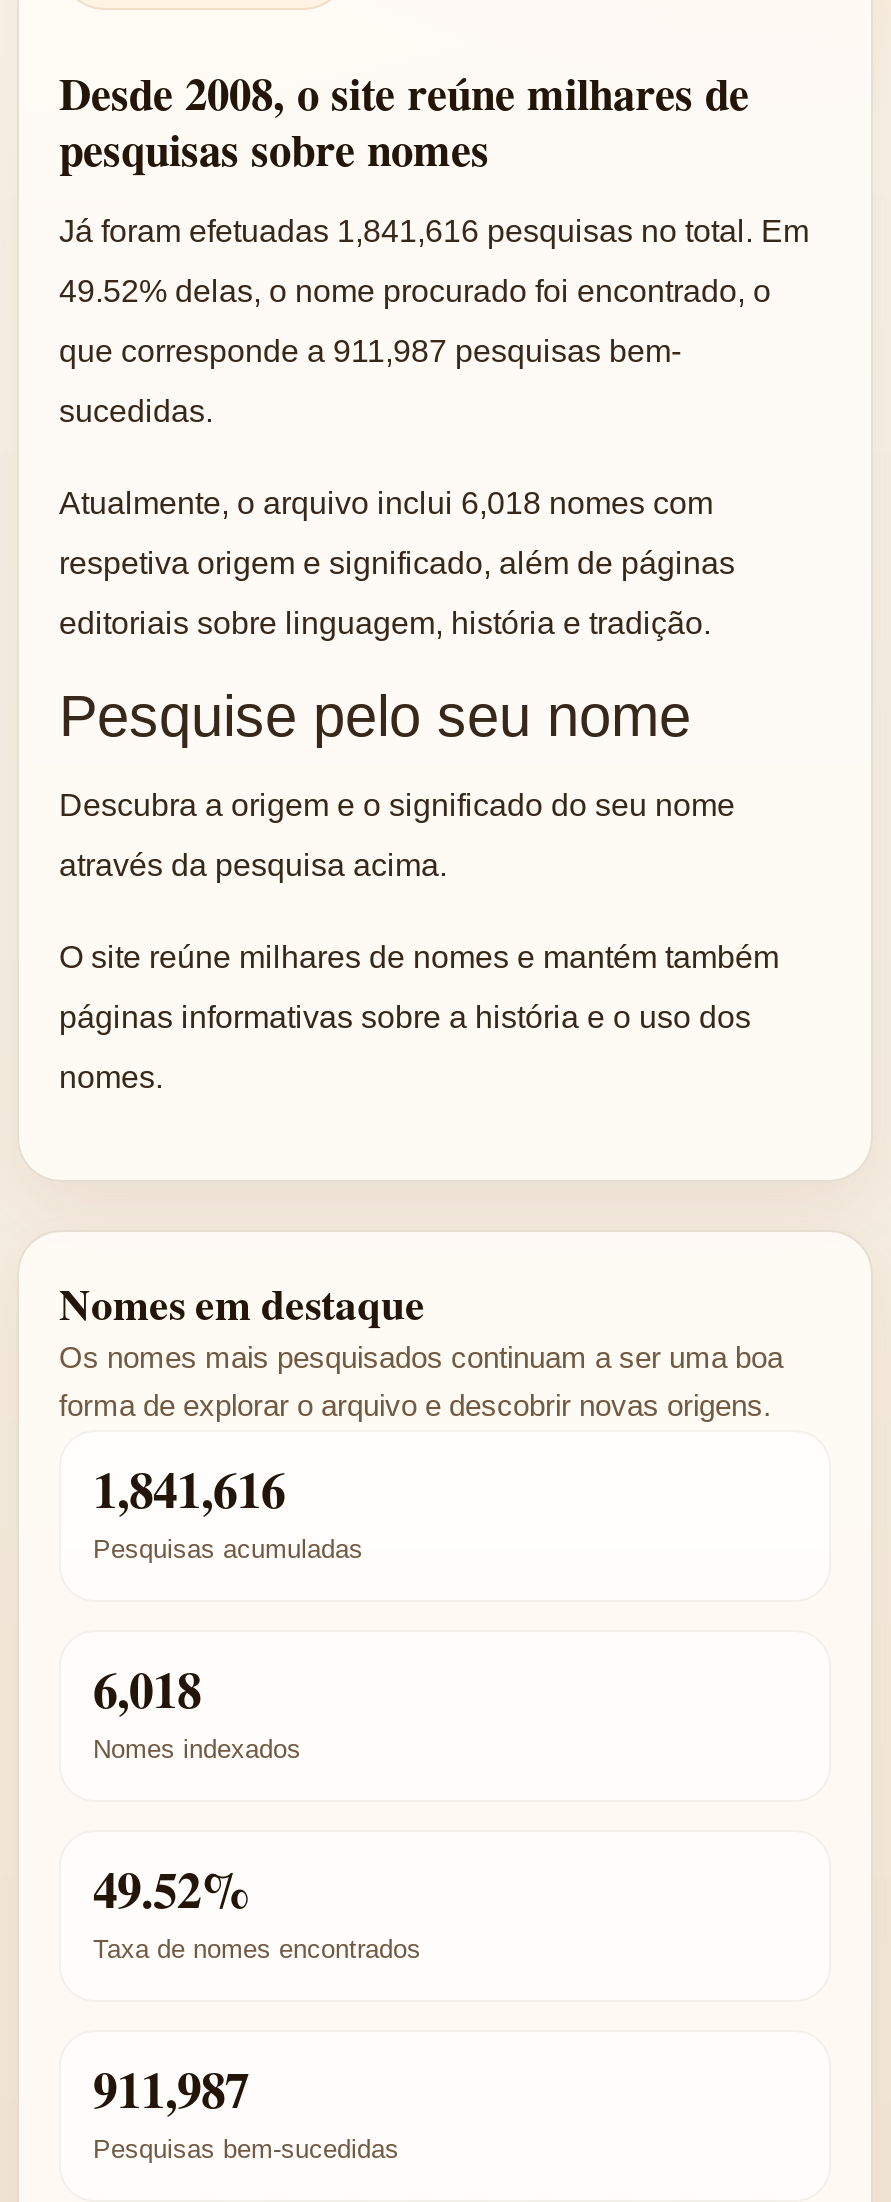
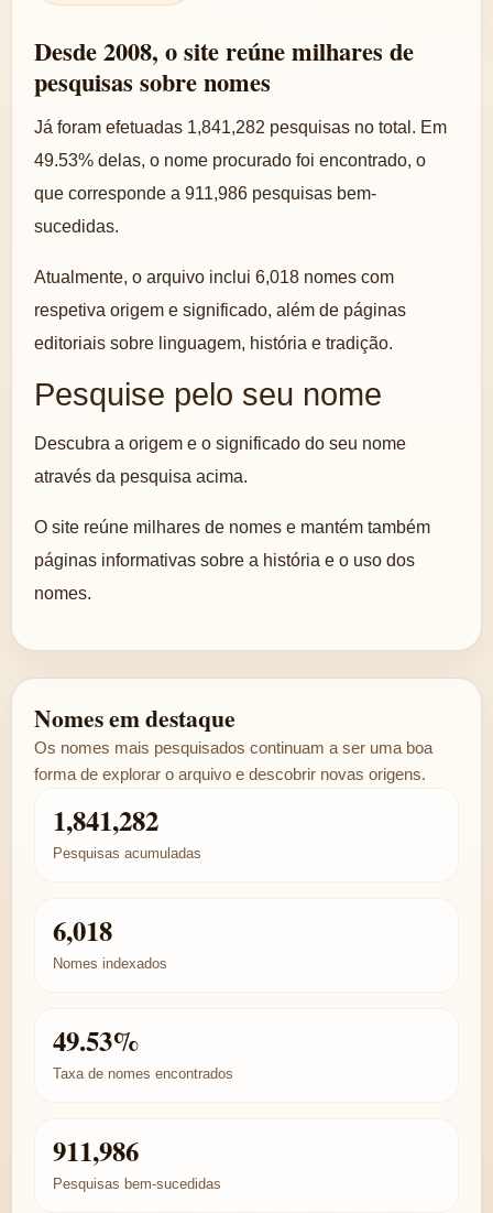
- Já foram efetuadas 1,841,616 pesquisas no total. Em
+ Já foram efetuadas 1,841,282 pesquisas no total. Em

- 49.52% delas, o nome procurado foi encontrado, o
+ 49.53% delas, o nome procurado foi encontrado, o

- que corresponde a 911,987 pesquisas bem-
+ que corresponde a 911,986 pesquisas bem-

- 1,841,616
+ 1,841,282

- 49.52%
+ 49.53%

- 911,987
+ 911,986
